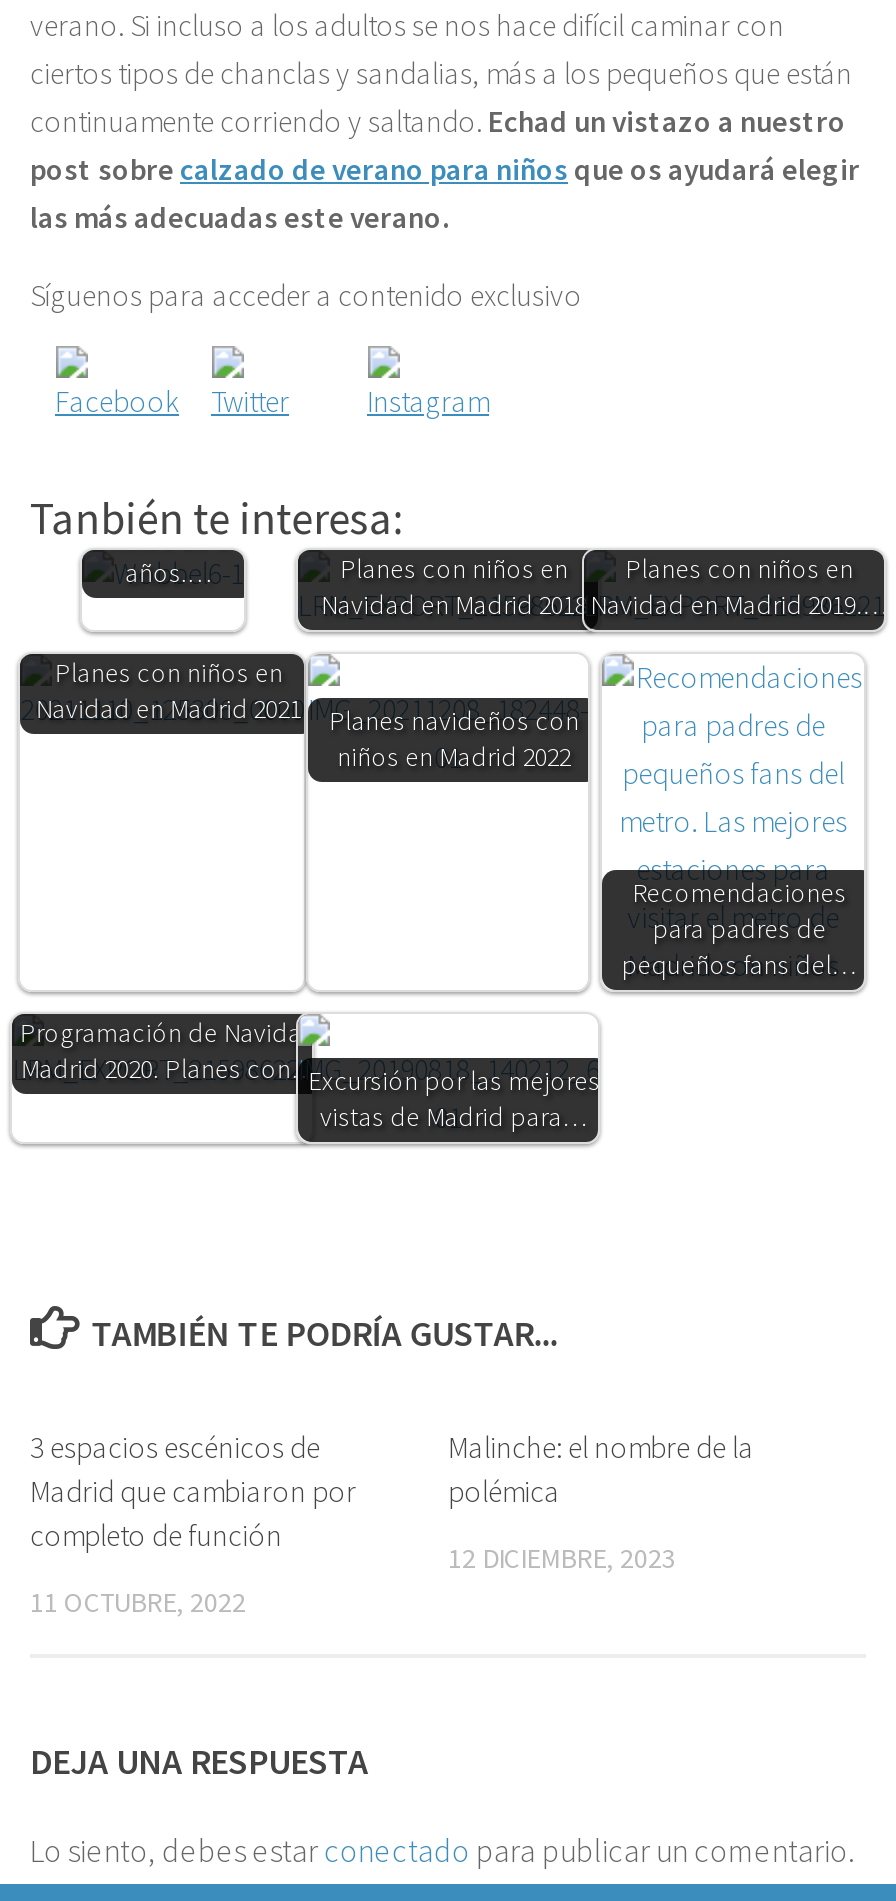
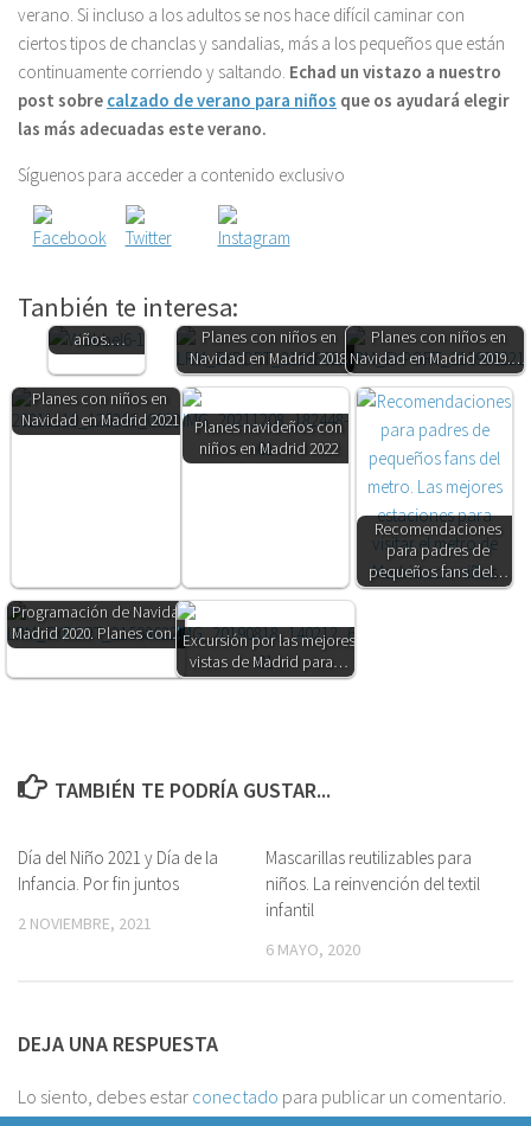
- 3 espacios escénicos de
- Madrid que cambiaron por
- completo de función
+ Día del Niño 2021 y Día de la
+ Infancia. Por fin juntos

- Malinche: el nombre de la
- polémica
+ Mascarillas reutilizables para
+ niños. La reinvención del textil
+ infantil

- 12 DICIEMBRE, 2023
+ 6 MAYO, 2020

- 11 OCTUBRE, 2022
+ 2 NOVIEMBRE, 2021
